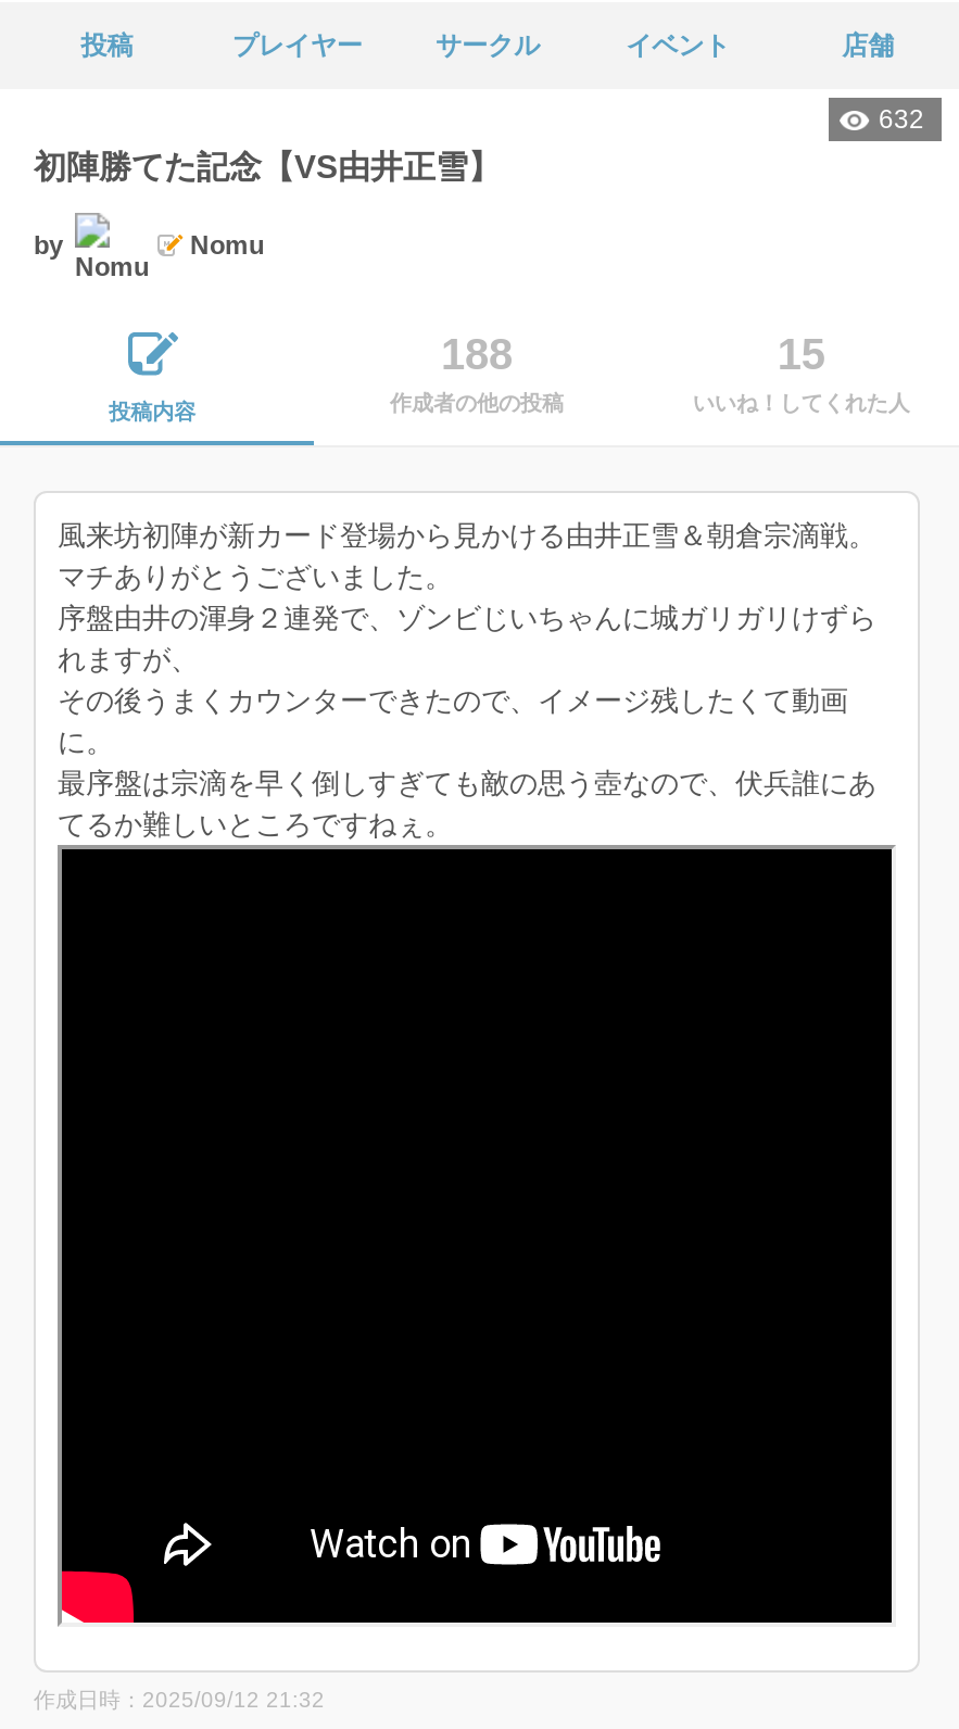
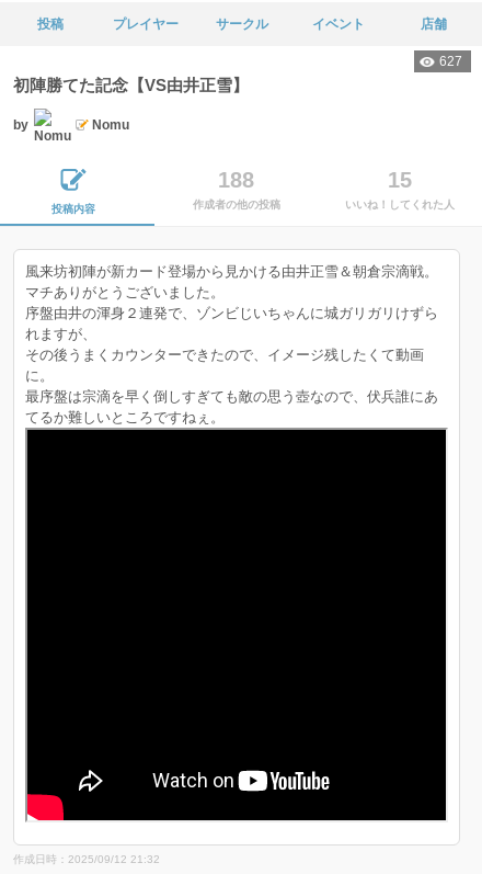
- 632
+ 627
